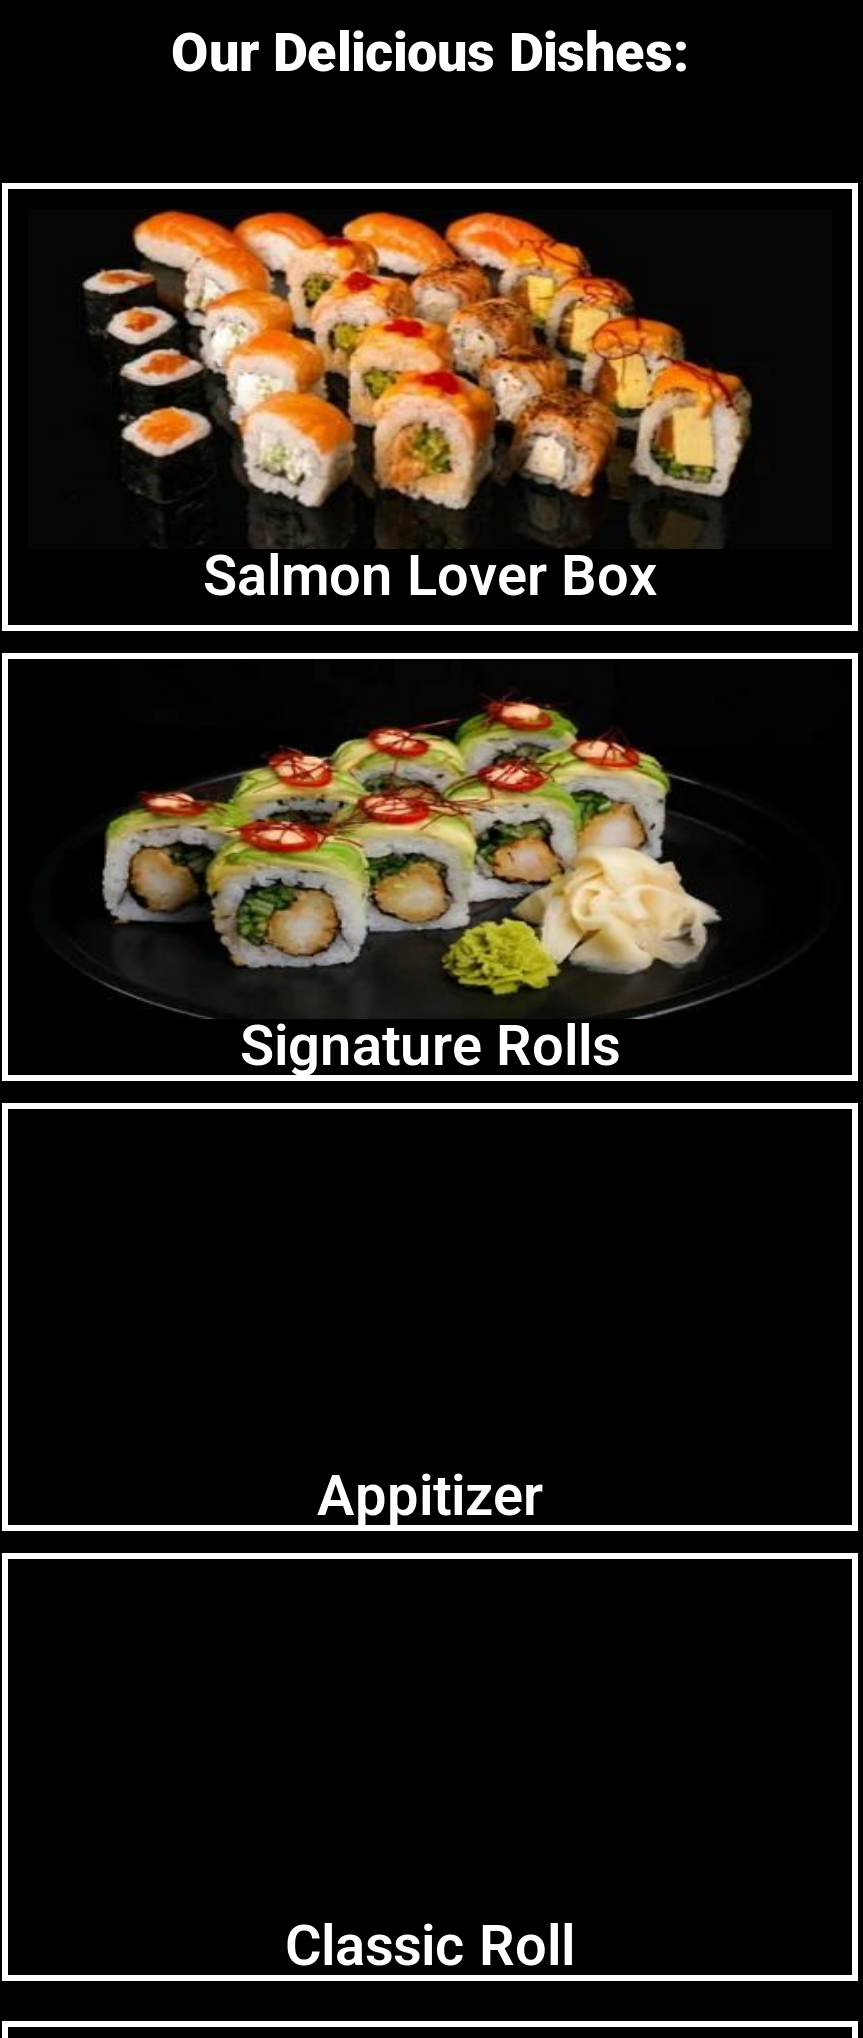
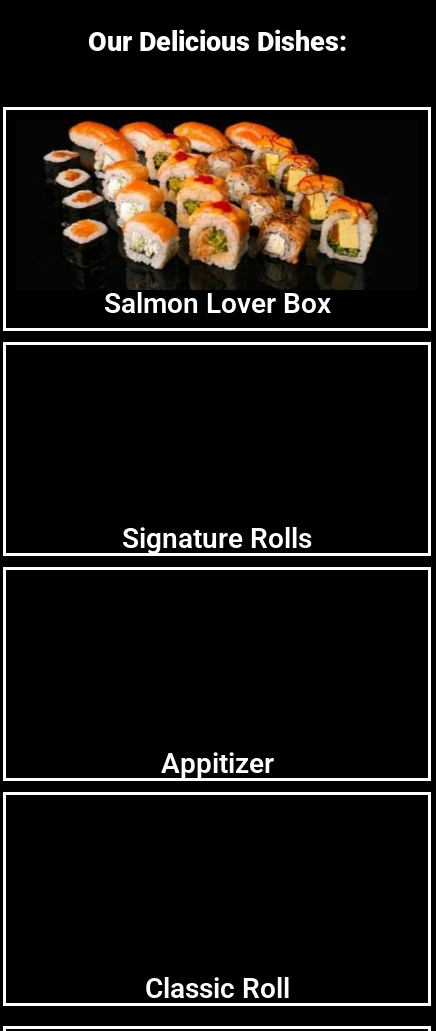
- [image]
